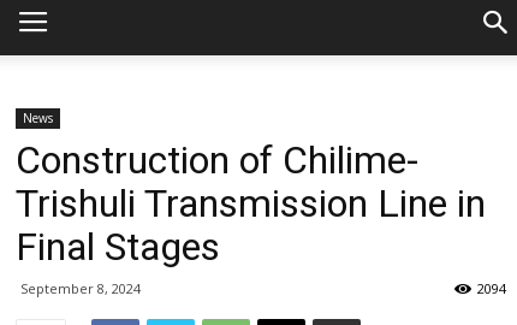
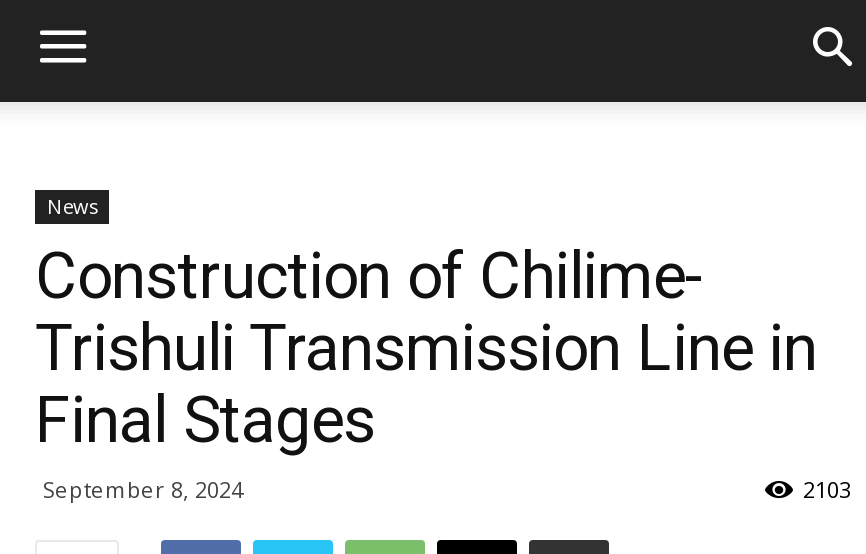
- 2094
+ 2103
